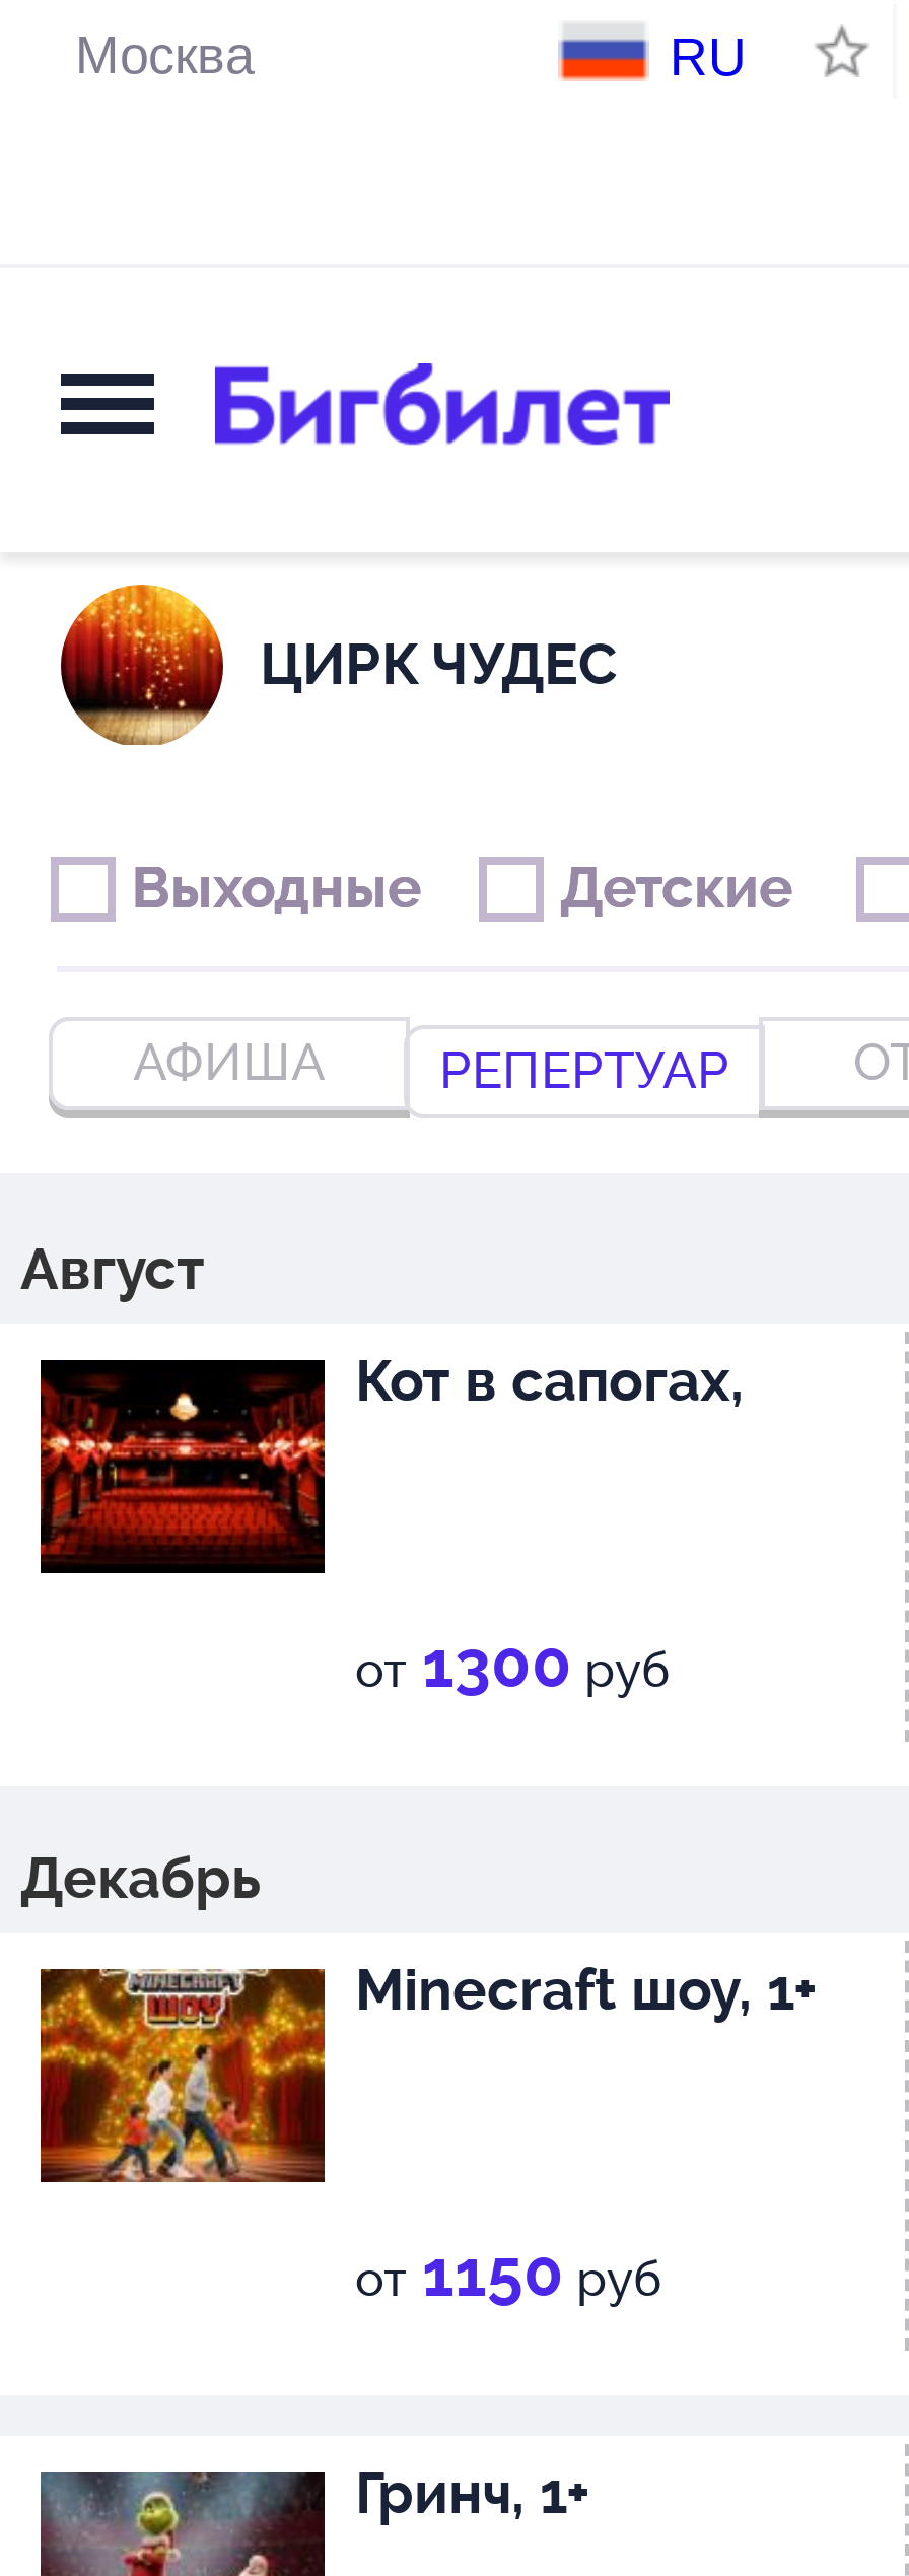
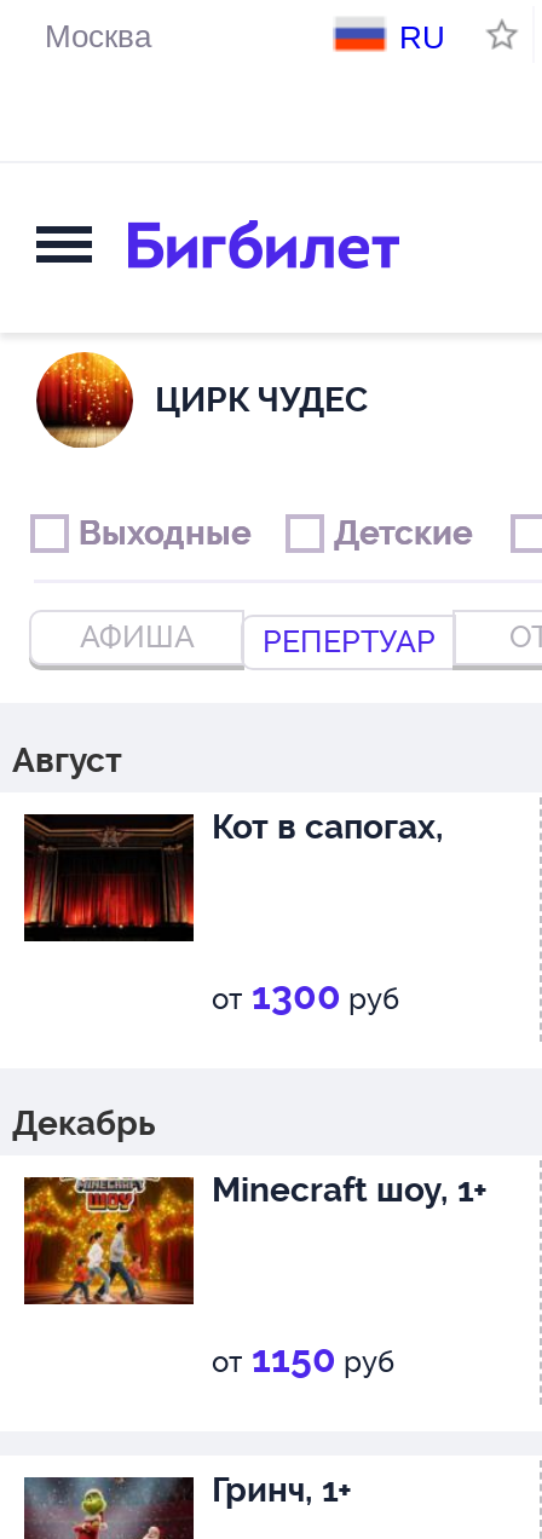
- [image]
+ [image]
